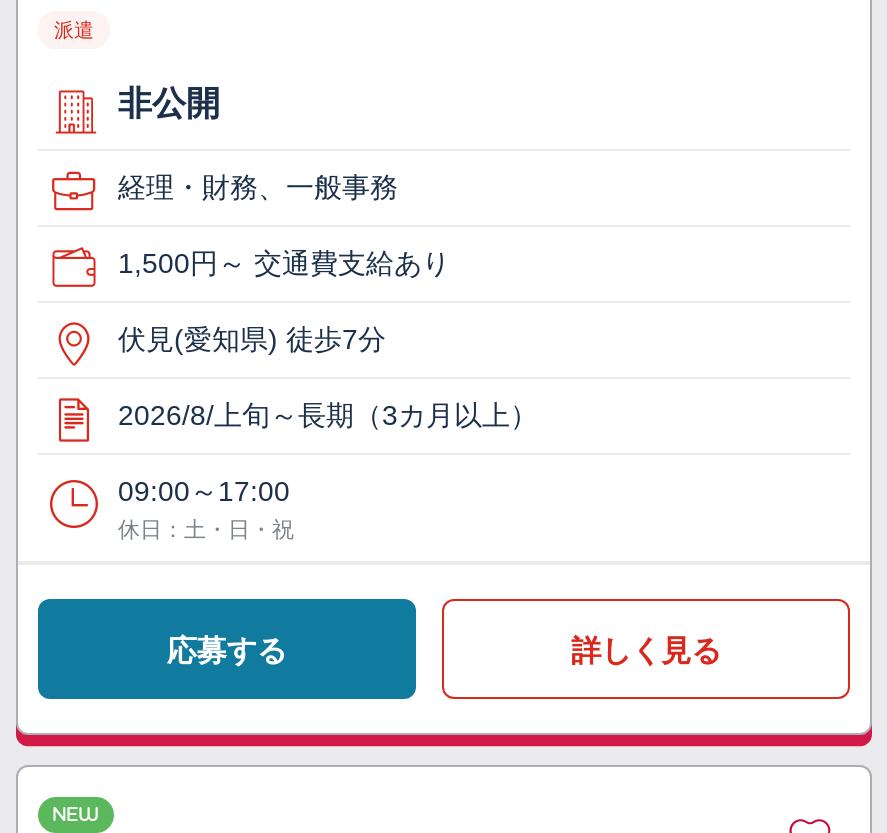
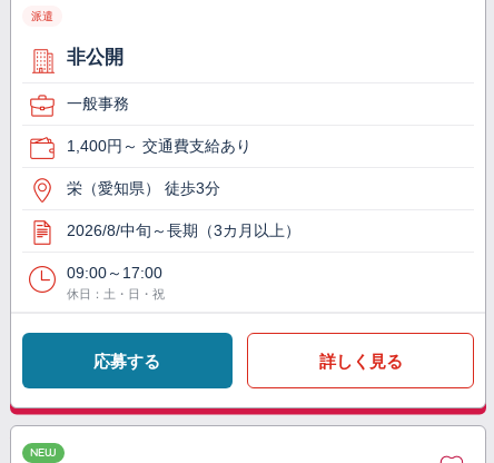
- 経理・財務、一般事務
+ 一般事務

- 1,500円～ 交通費支給あり
+ 1,400円～ 交通費支給あり

- 伏見(愛知県) 徒歩7分
+ 栄（愛知県） 徒歩3分

- 2026/8/上旬～長期（3カ月以上）
+ 2026/8/中旬～長期（3カ月以上）
